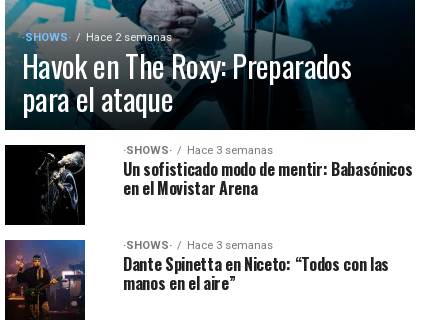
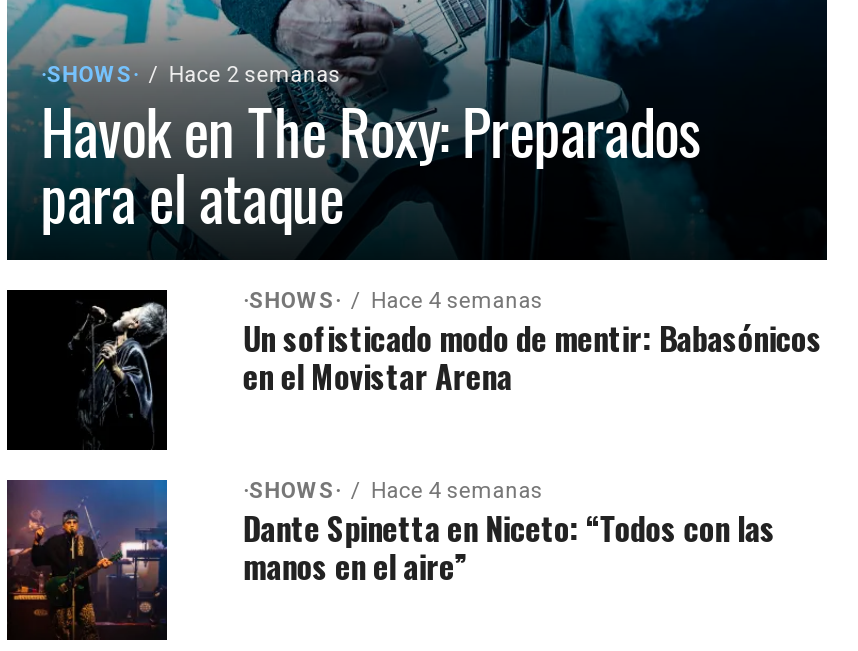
- ·SHOWS· Hace 3 semanas
+ ·SHOWS· Hace 4 semanas

- ·SHOWS· Hace 3 semanas
+ ·SHOWS· Hace 4 semanas
